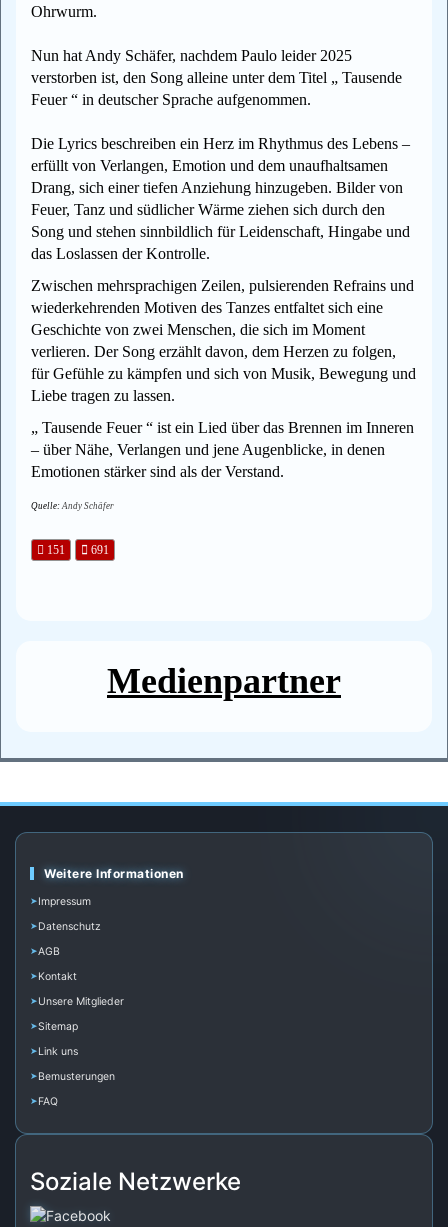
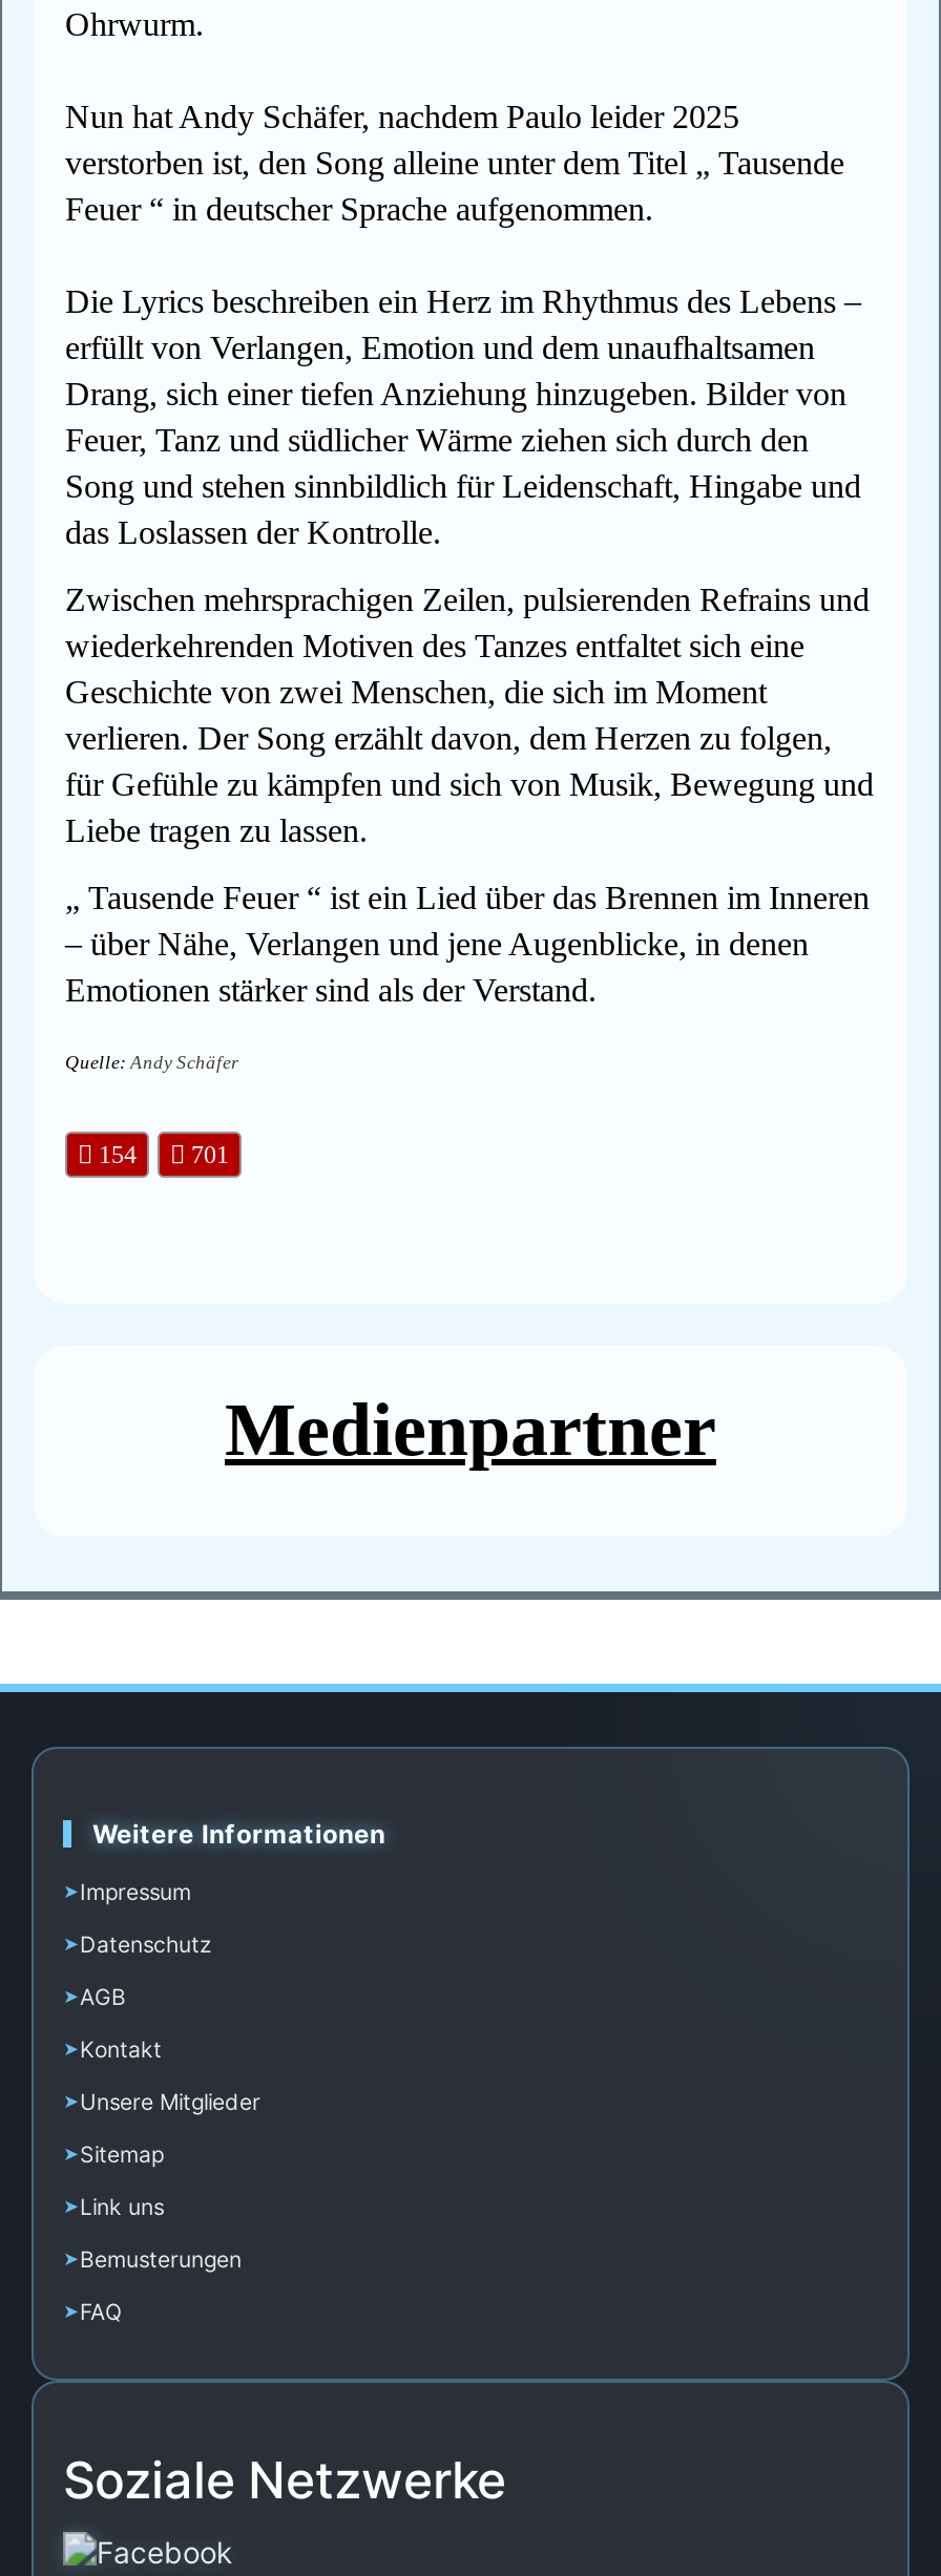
- 151
+ 154

- 691
+ 701
